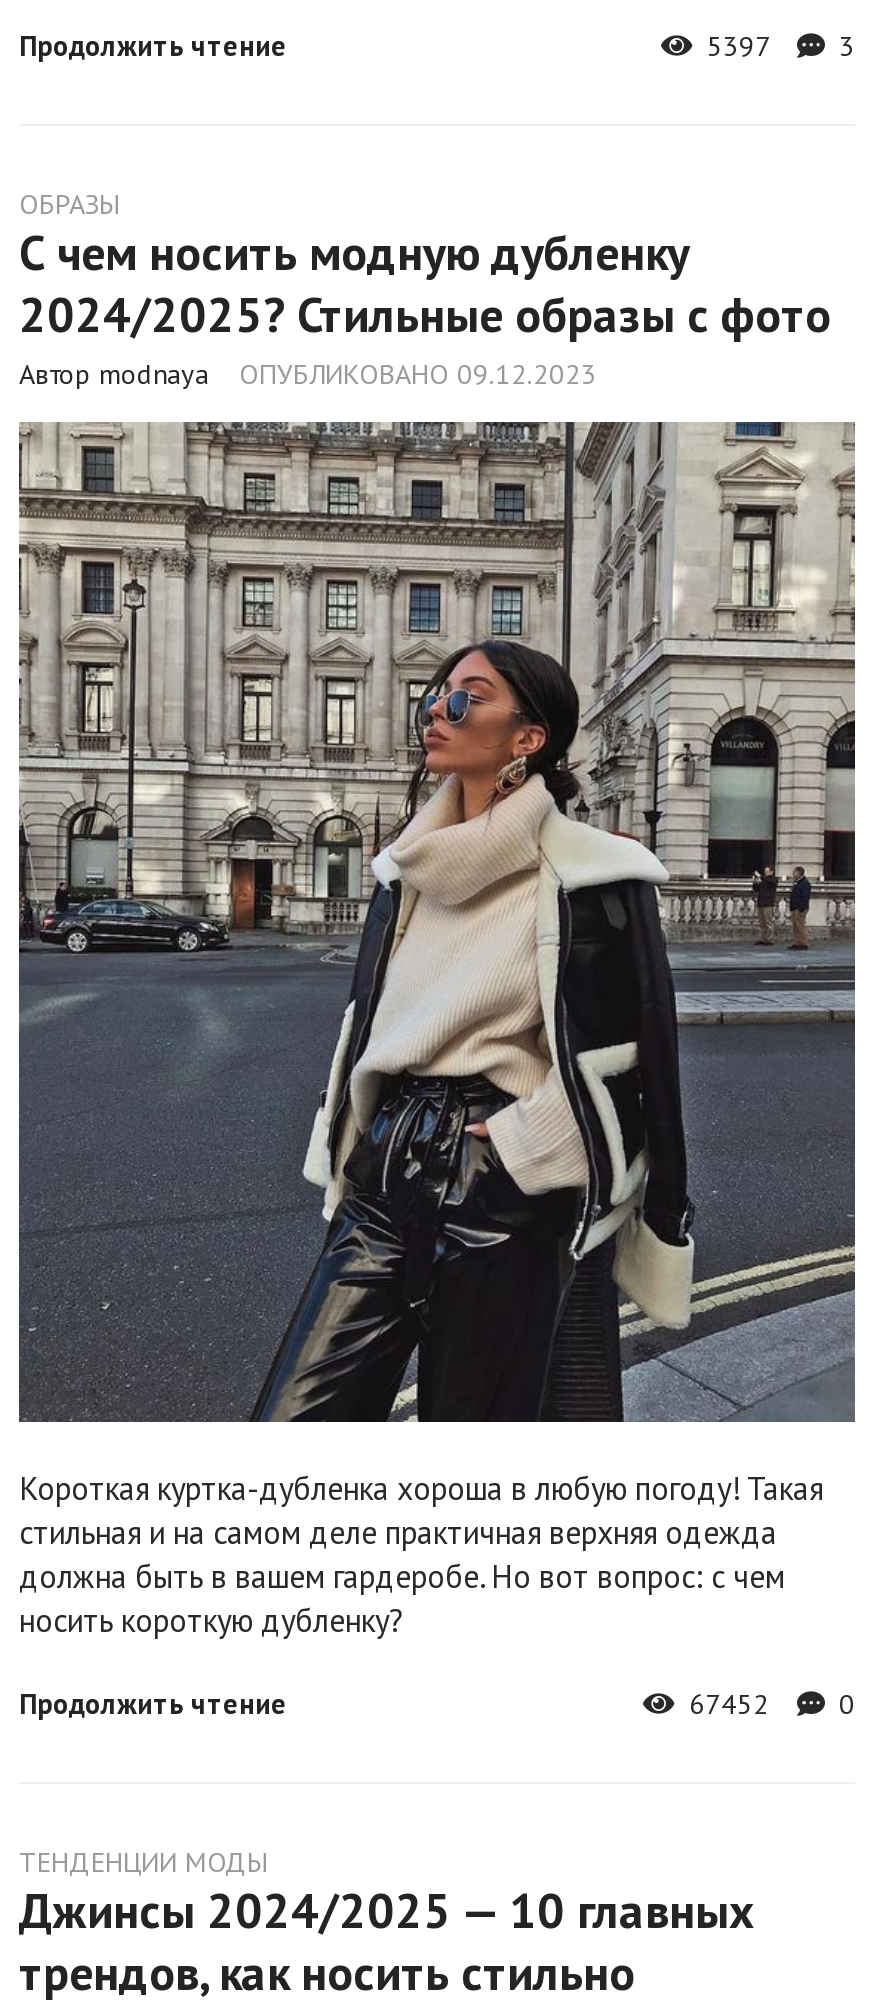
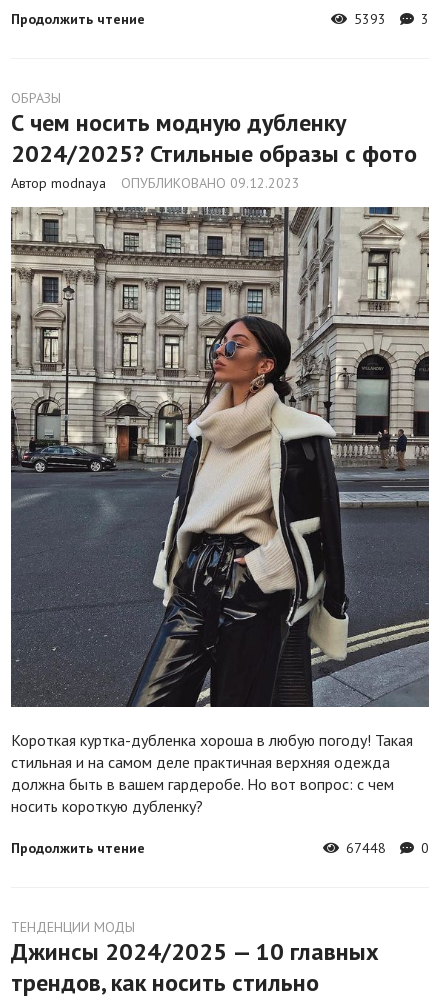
- 5397 3
+ 5393 3

- 67452 0
+ 67448 0
